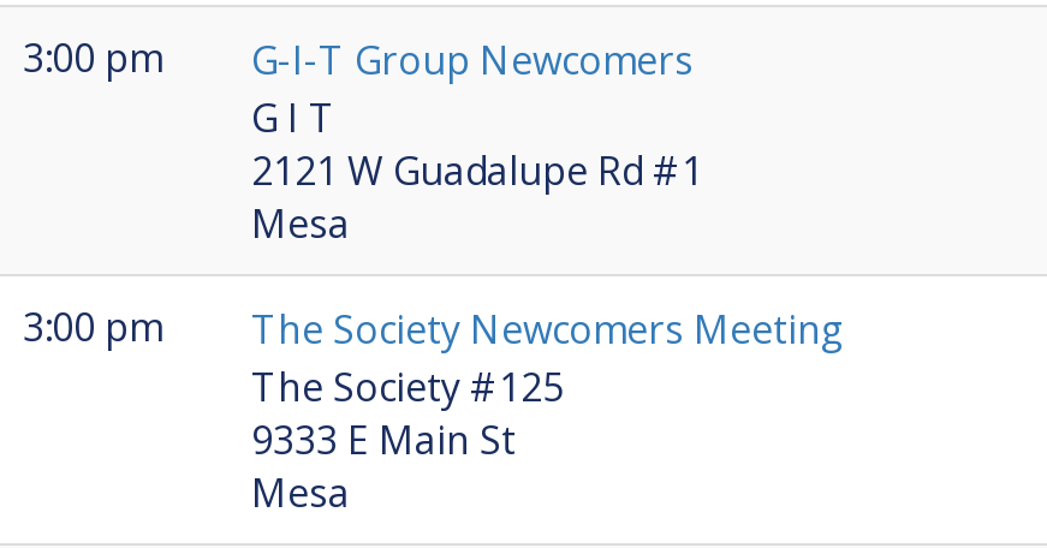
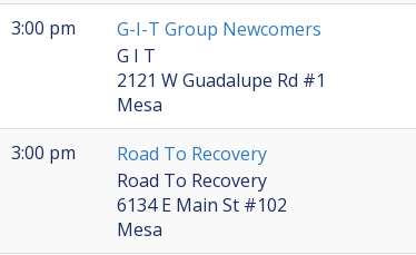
- The Society Newcomers Meeting
- The Society #125
- 9333 E Main St
+ Road To Recovery
+ Road To Recovery
+ 6134 E Main St #102
